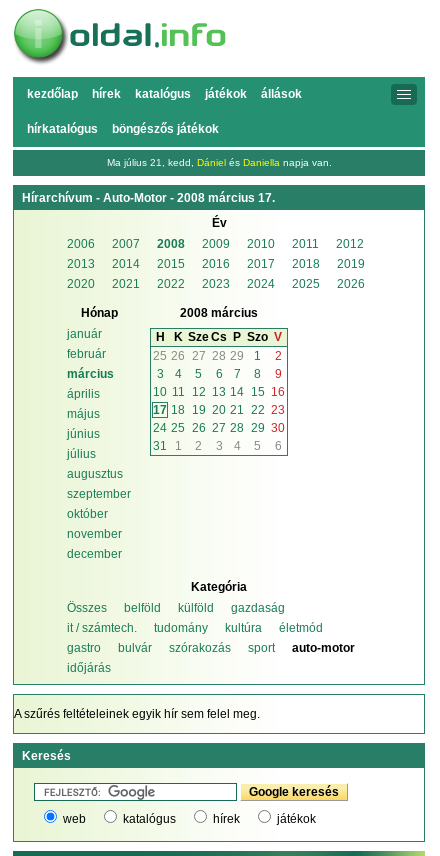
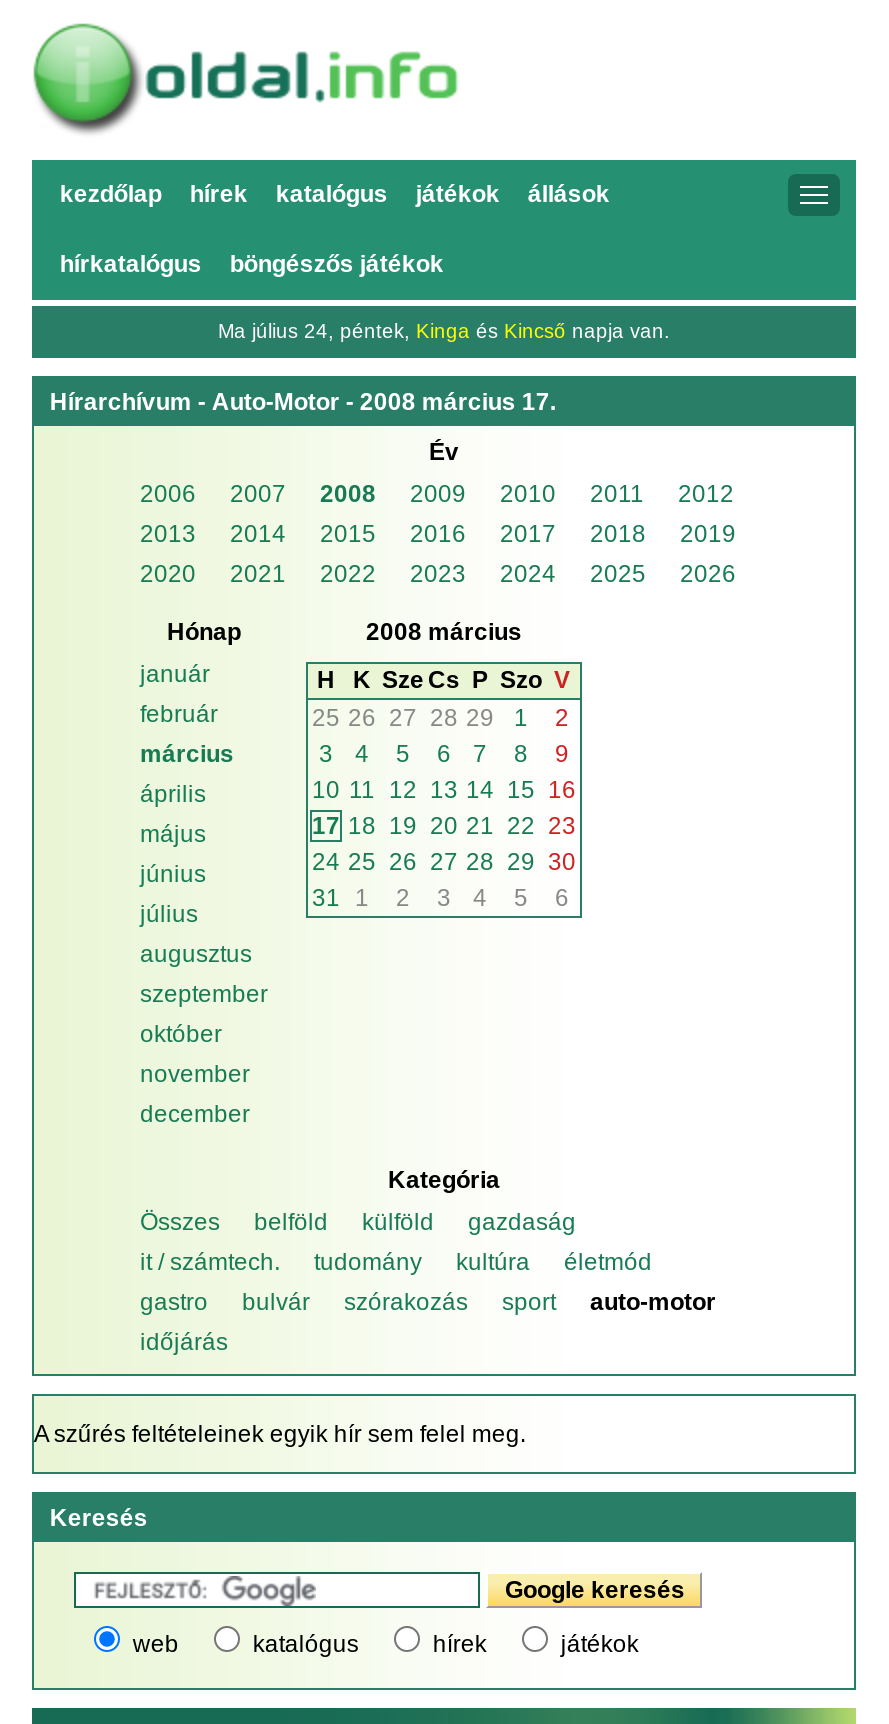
- Ma július 21, kedd, Dániel és Daniella napja van.
+ Ma július 24, péntek, Kinga és Kincső napja van.
